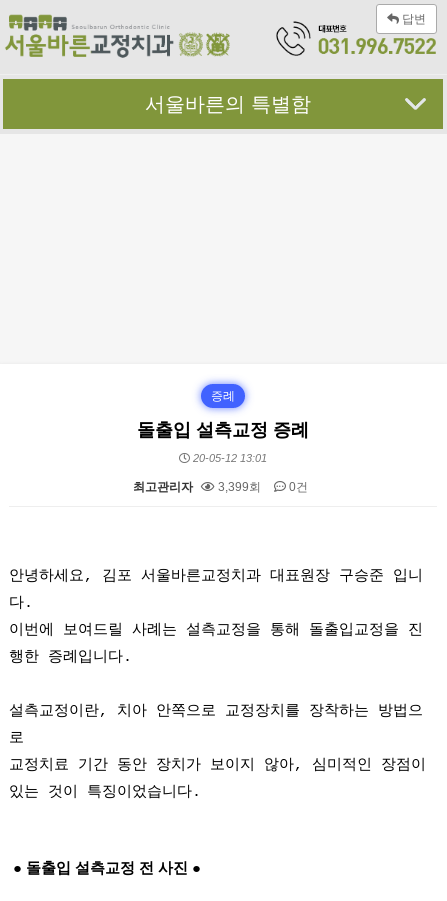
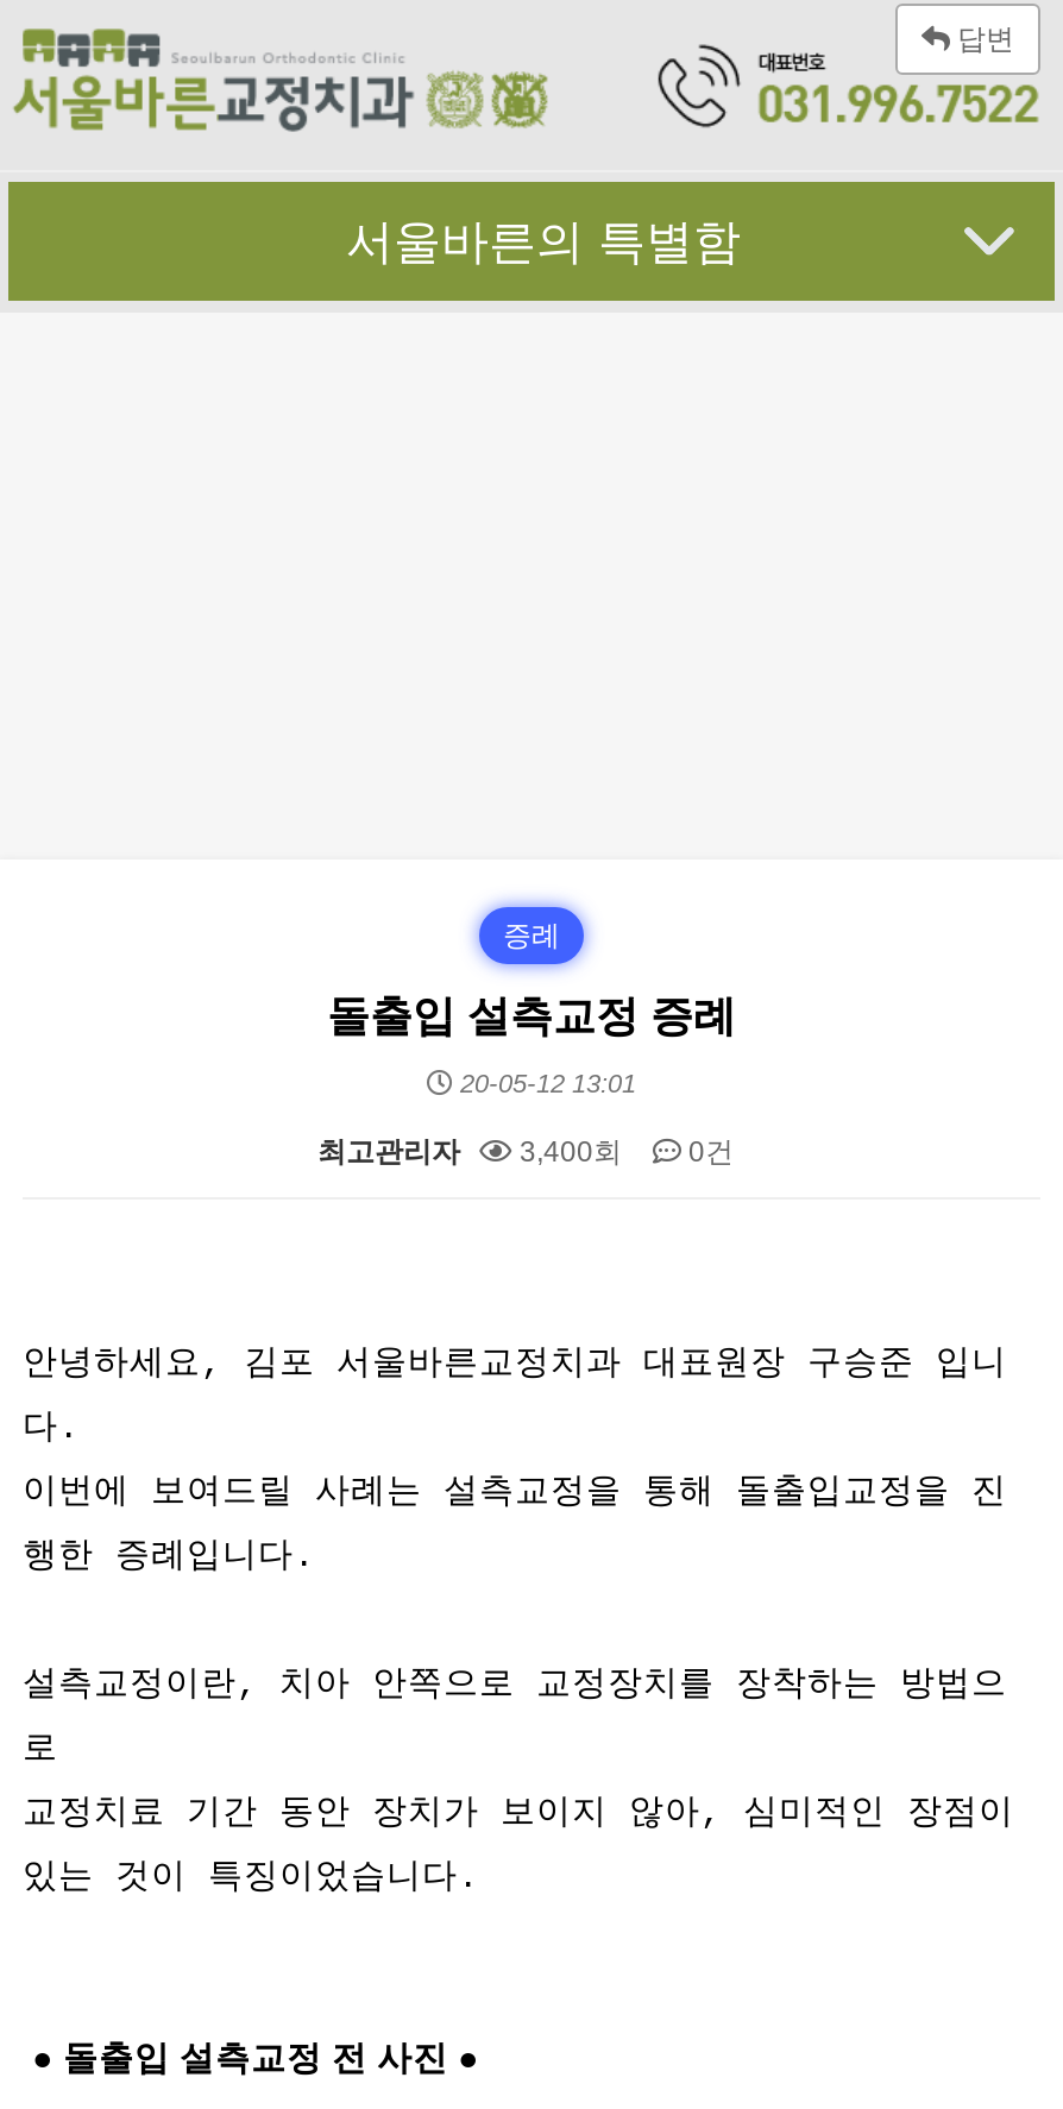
- 최고관리자 3,399회 0건
+ 최고관리자 3,400회 0건
